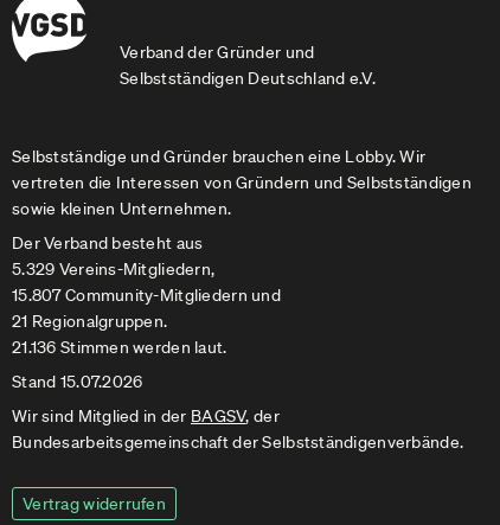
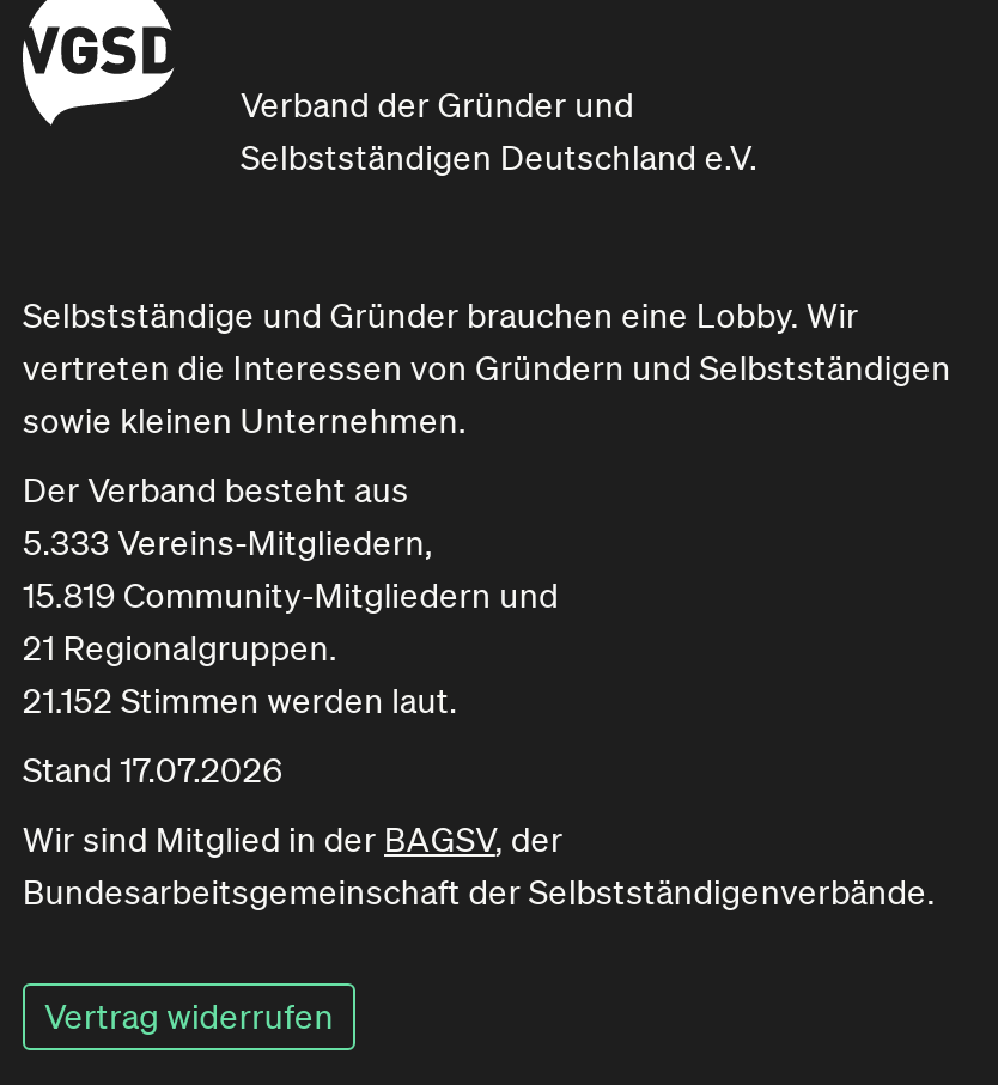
- 5.329 Vereins-Mitgliedern,
+ 5.333 Vereins-Mitgliedern,

- 15.807 Community-Mitgliedern und
+ 15.819 Community-Mitgliedern und

- 21.136 Stimmen werden laut.
+ 21.152 Stimmen werden laut.

- Stand 15.07.2026
+ Stand 17.07.2026
